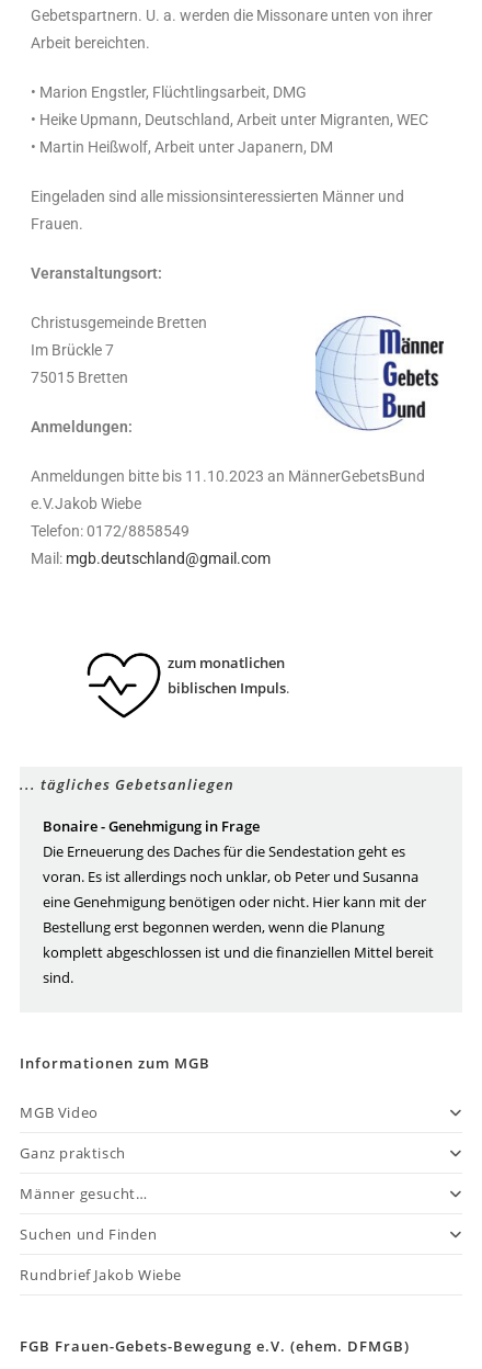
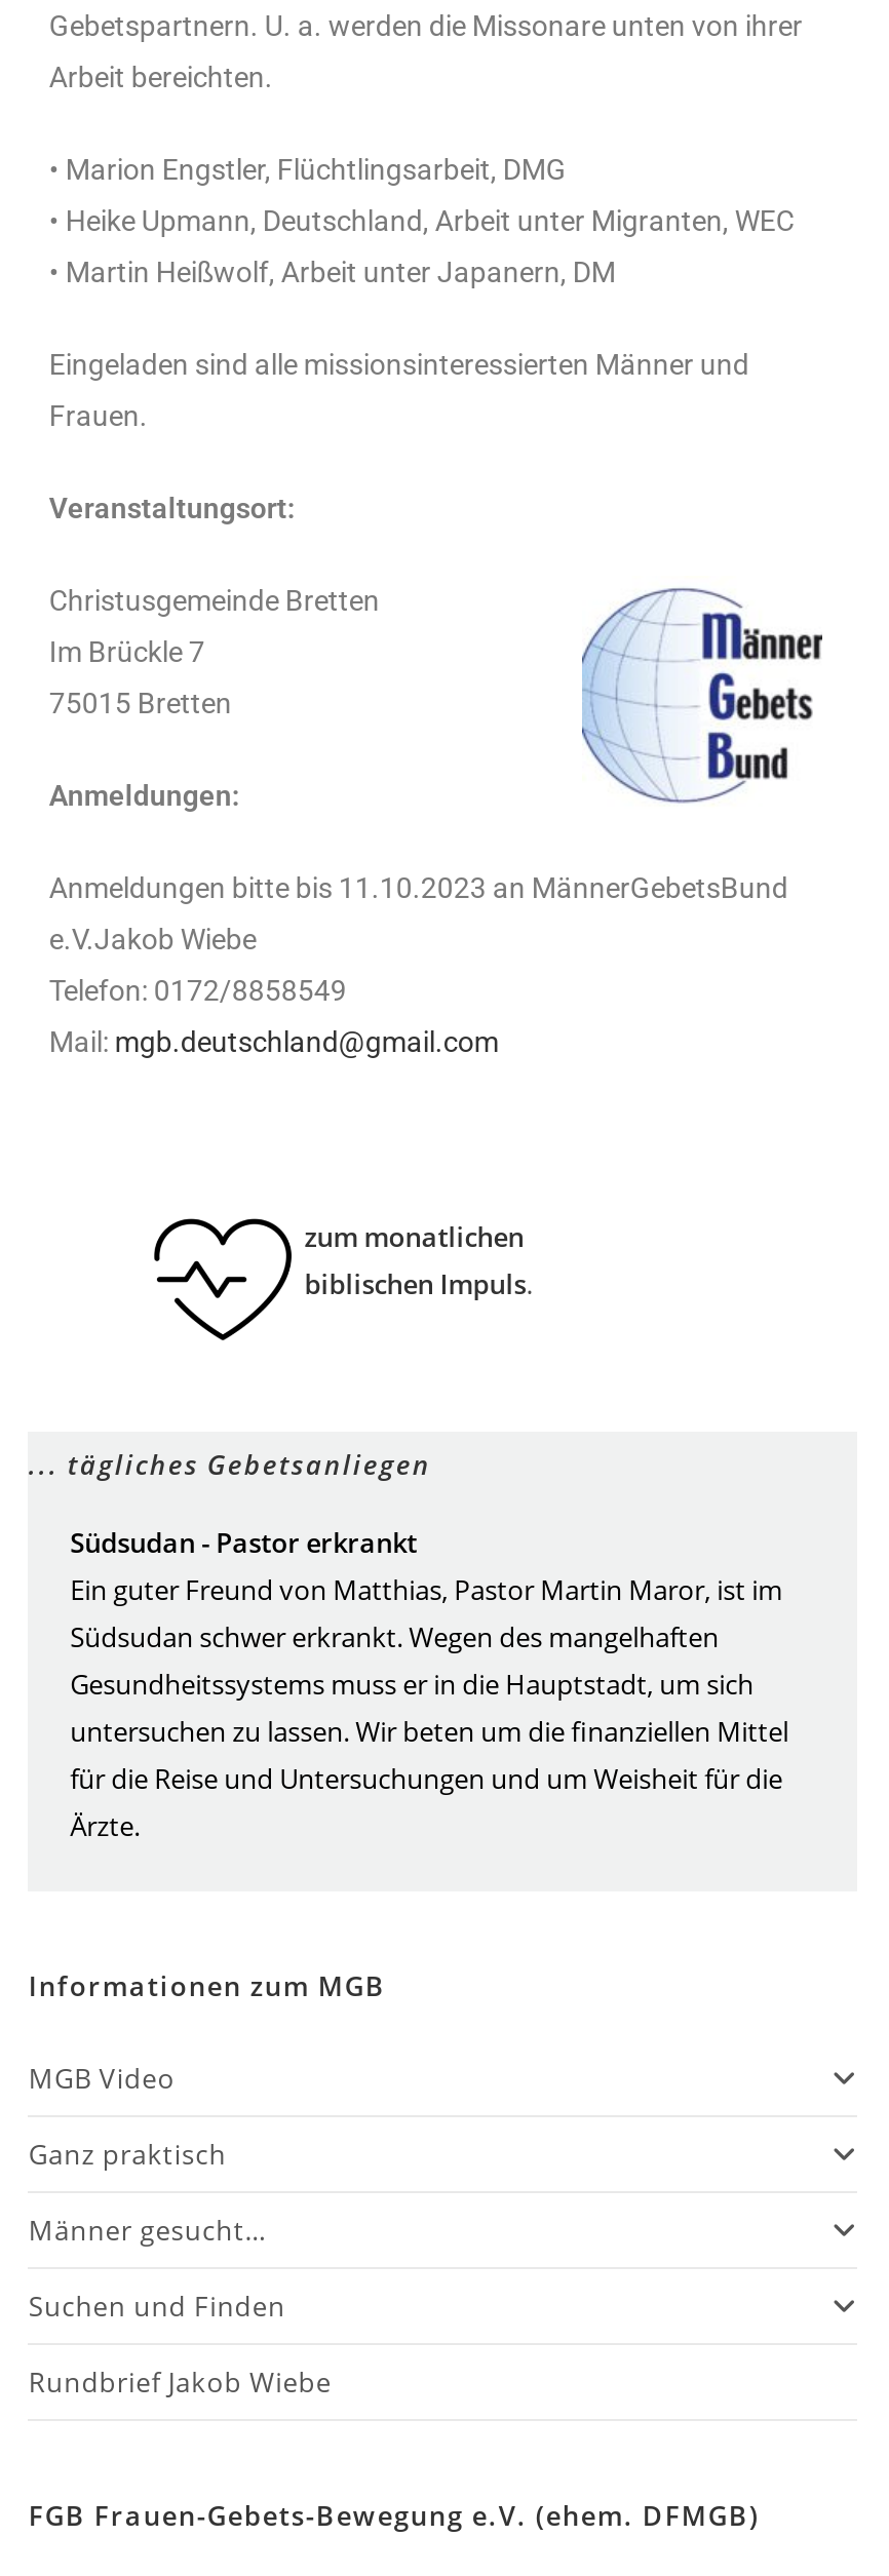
- Bonaire - Genehmigung in Frage
- Die Erneuerung des Daches für die Sendestation geht es
- voran. Es ist allerdings noch unklar, ob Peter und Susanna
- eine Genehmigung benötigen oder nicht. Hier kann mit der
- Bestellung erst begonnen werden, wenn die Planung
- komplett abgeschlossen ist und die finanziellen Mittel bereit
- sind.
+ Südsudan - Pastor erkrankt
+ Ein guter Freund von Matthias, Pastor Martin Maror, ist im
+ Südsudan schwer erkrankt. Wegen des mangelhaften
+ Gesundheitssystems muss er in die Hauptstadt, um sich
+ untersuchen zu lassen. Wir beten um die finanziellen Mittel
+ für die Reise und Untersuchungen und um Weisheit für die
+ Ärzte.
